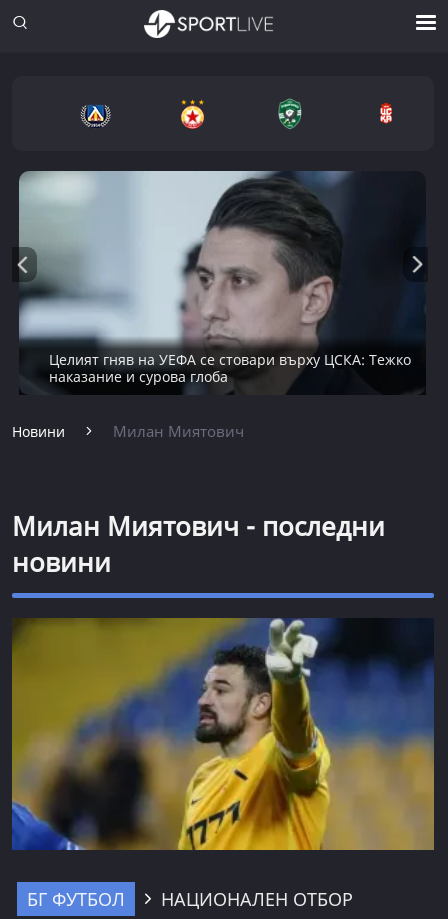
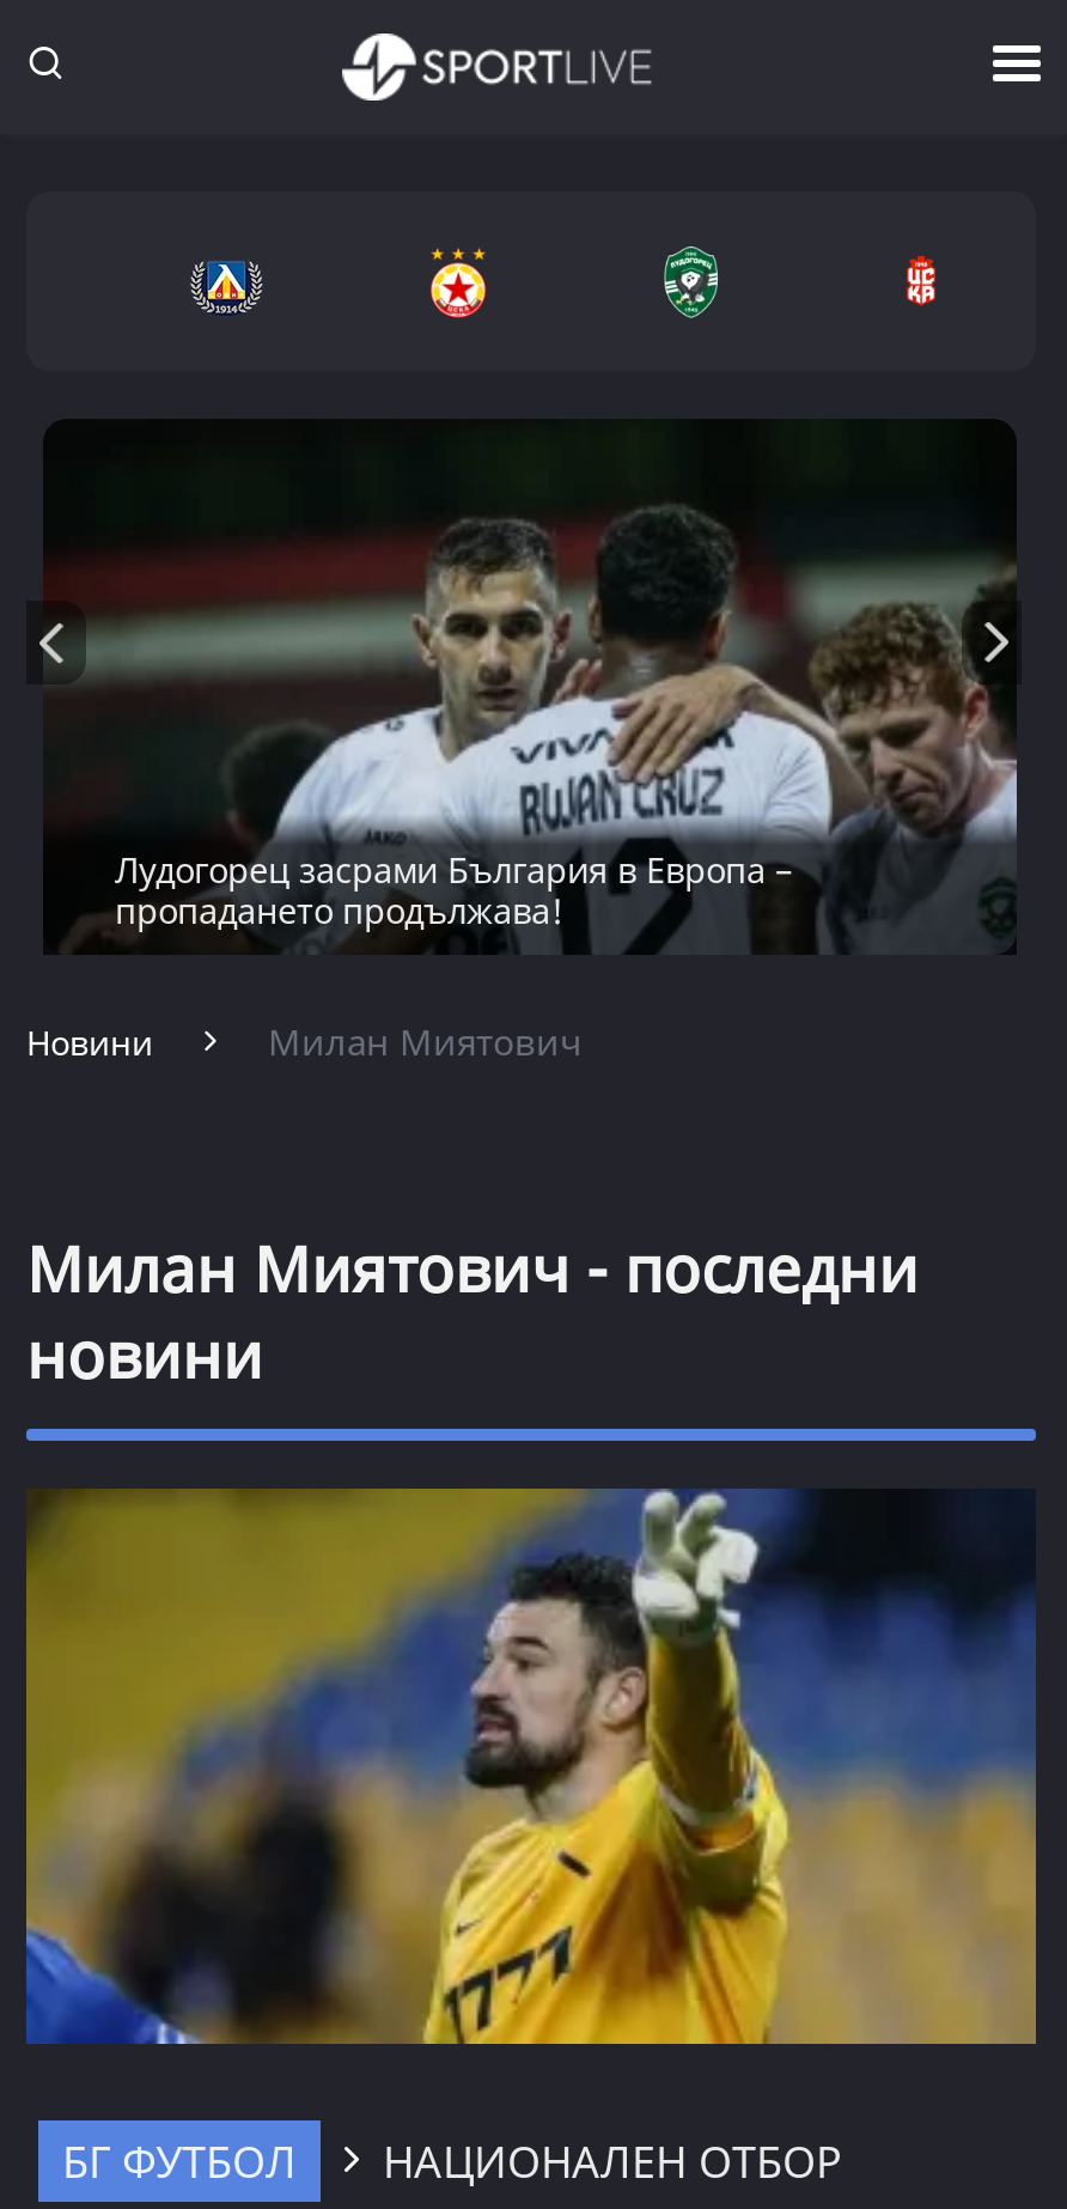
- [image]
- Целият гняв на УЕФА се стовари върху ЦСКА: Тежко
- наказание и сурова глоба
+ [image]
+ Лудогорец засрами България в Европа –
+ пропадането продължава!
